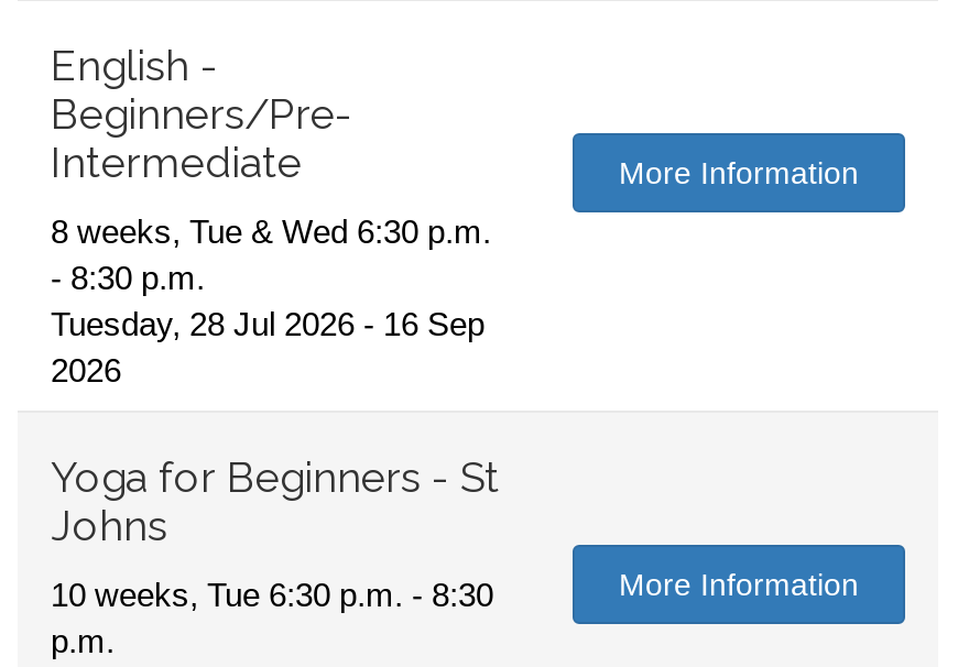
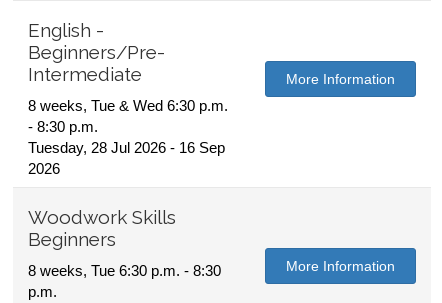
- Yoga for Beginners - St
- Johns
+ Woodwork Skills
+ Beginners

- 10 weeks, Tue 6:30 p.m. - 8:30
+ 8 weeks, Tue 6:30 p.m. - 8:30
